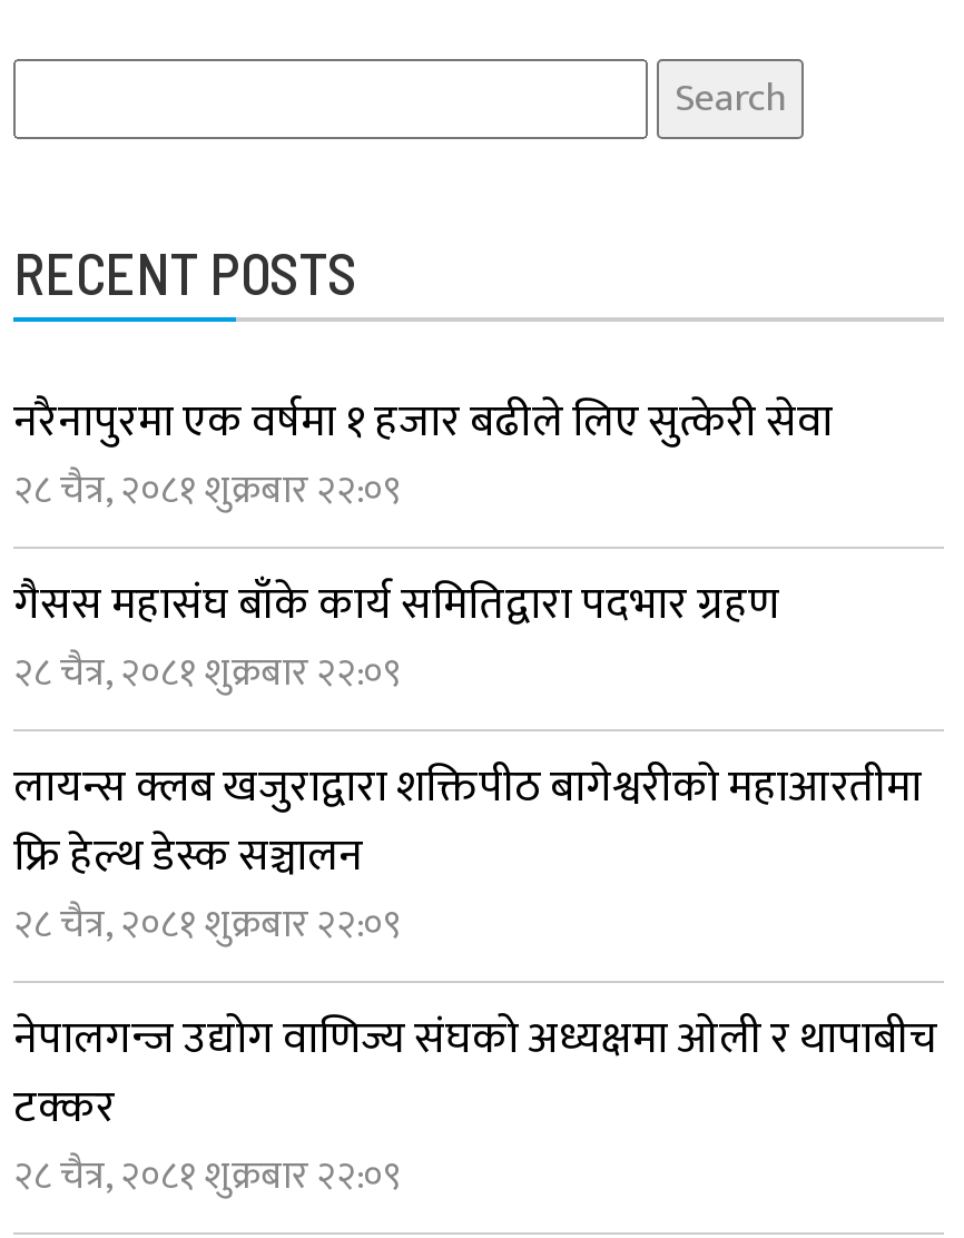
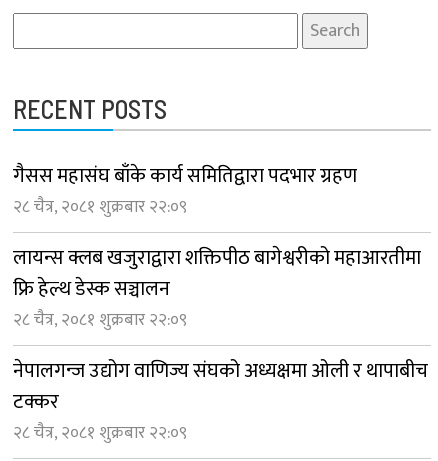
- नरैनापुरमा एक वर्षमा १ हजार बढीले लिए सुत्केरी सेवा
- २८ चैत्र, २०८१ शुक्रबार २२:०९
